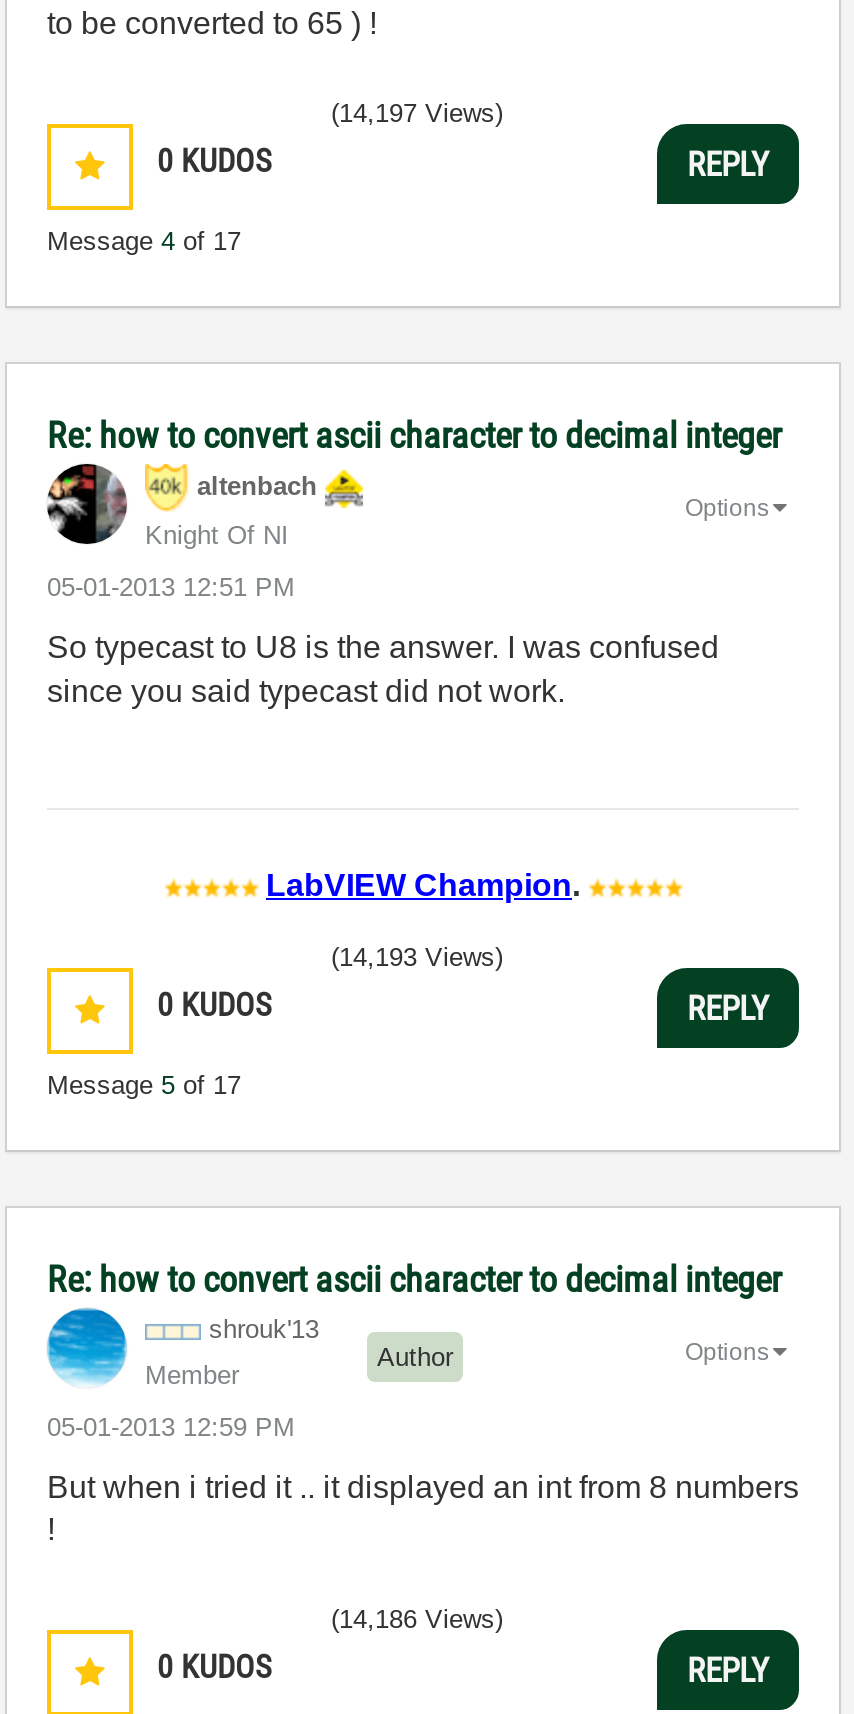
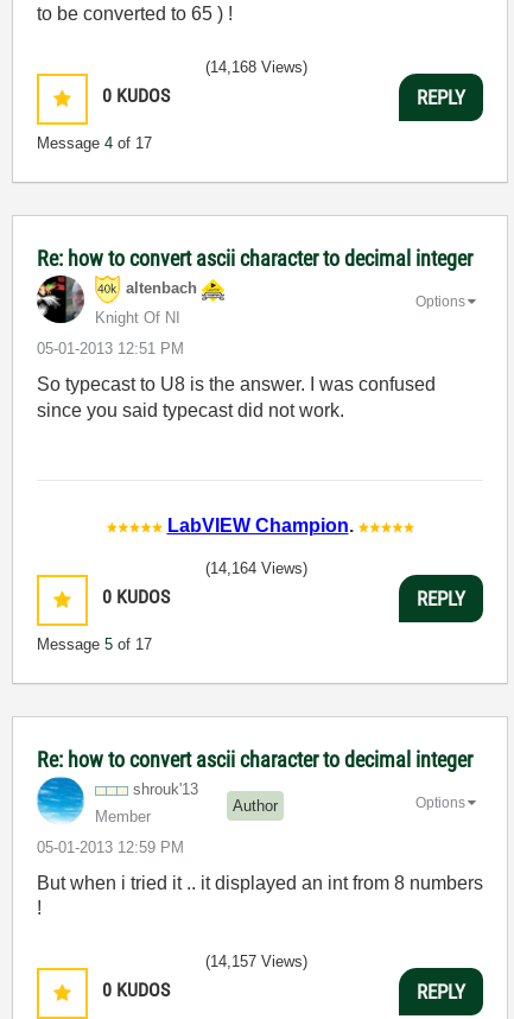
- (14,197 Views)
+ (14,168 Views)

- (14,193 Views)
+ (14,164 Views)

- (14,186 Views)
+ (14,157 Views)
